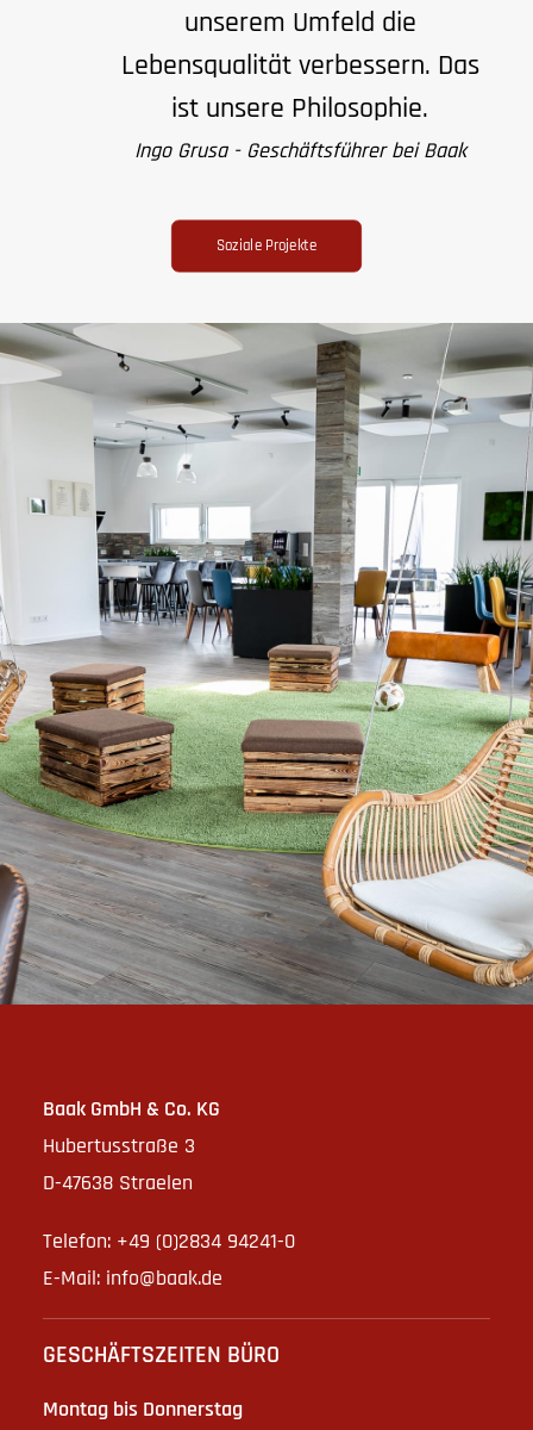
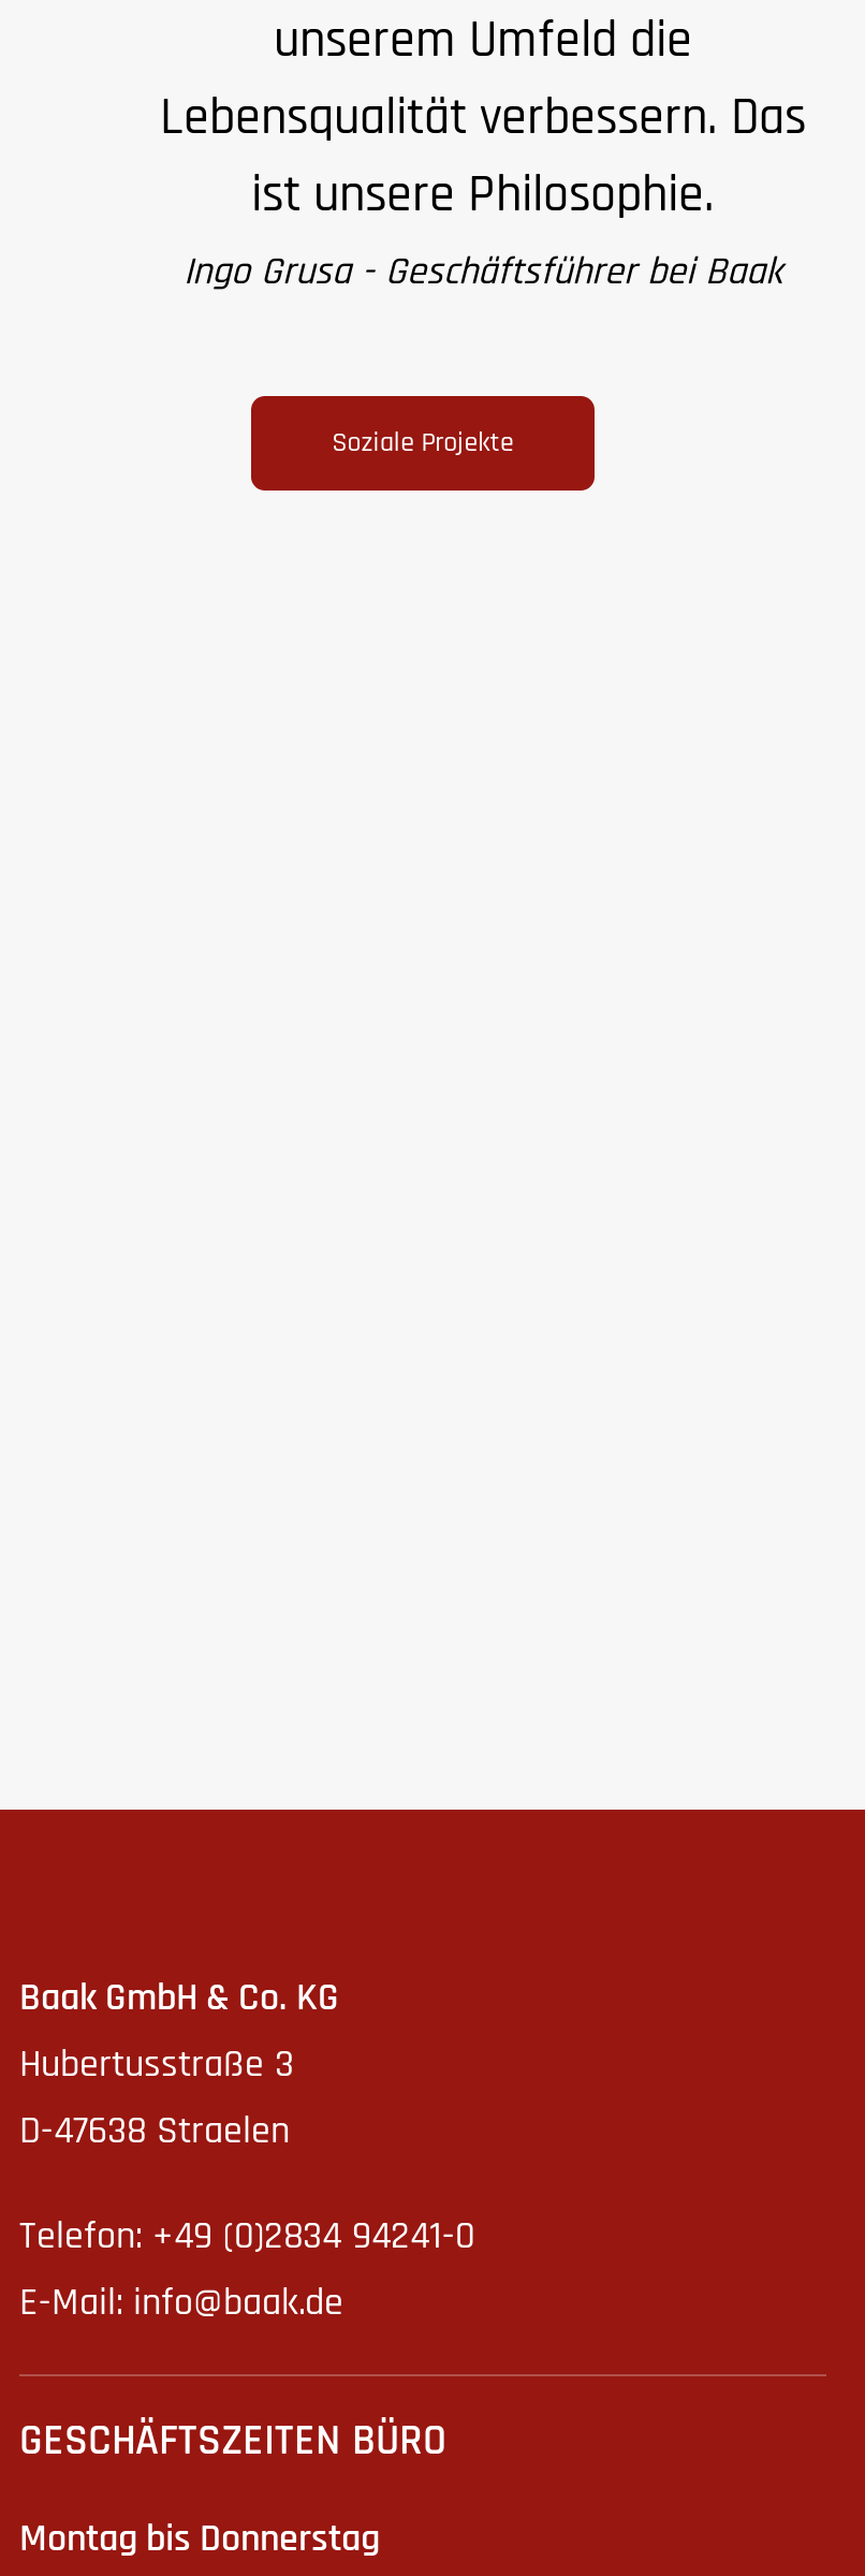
- [image]
